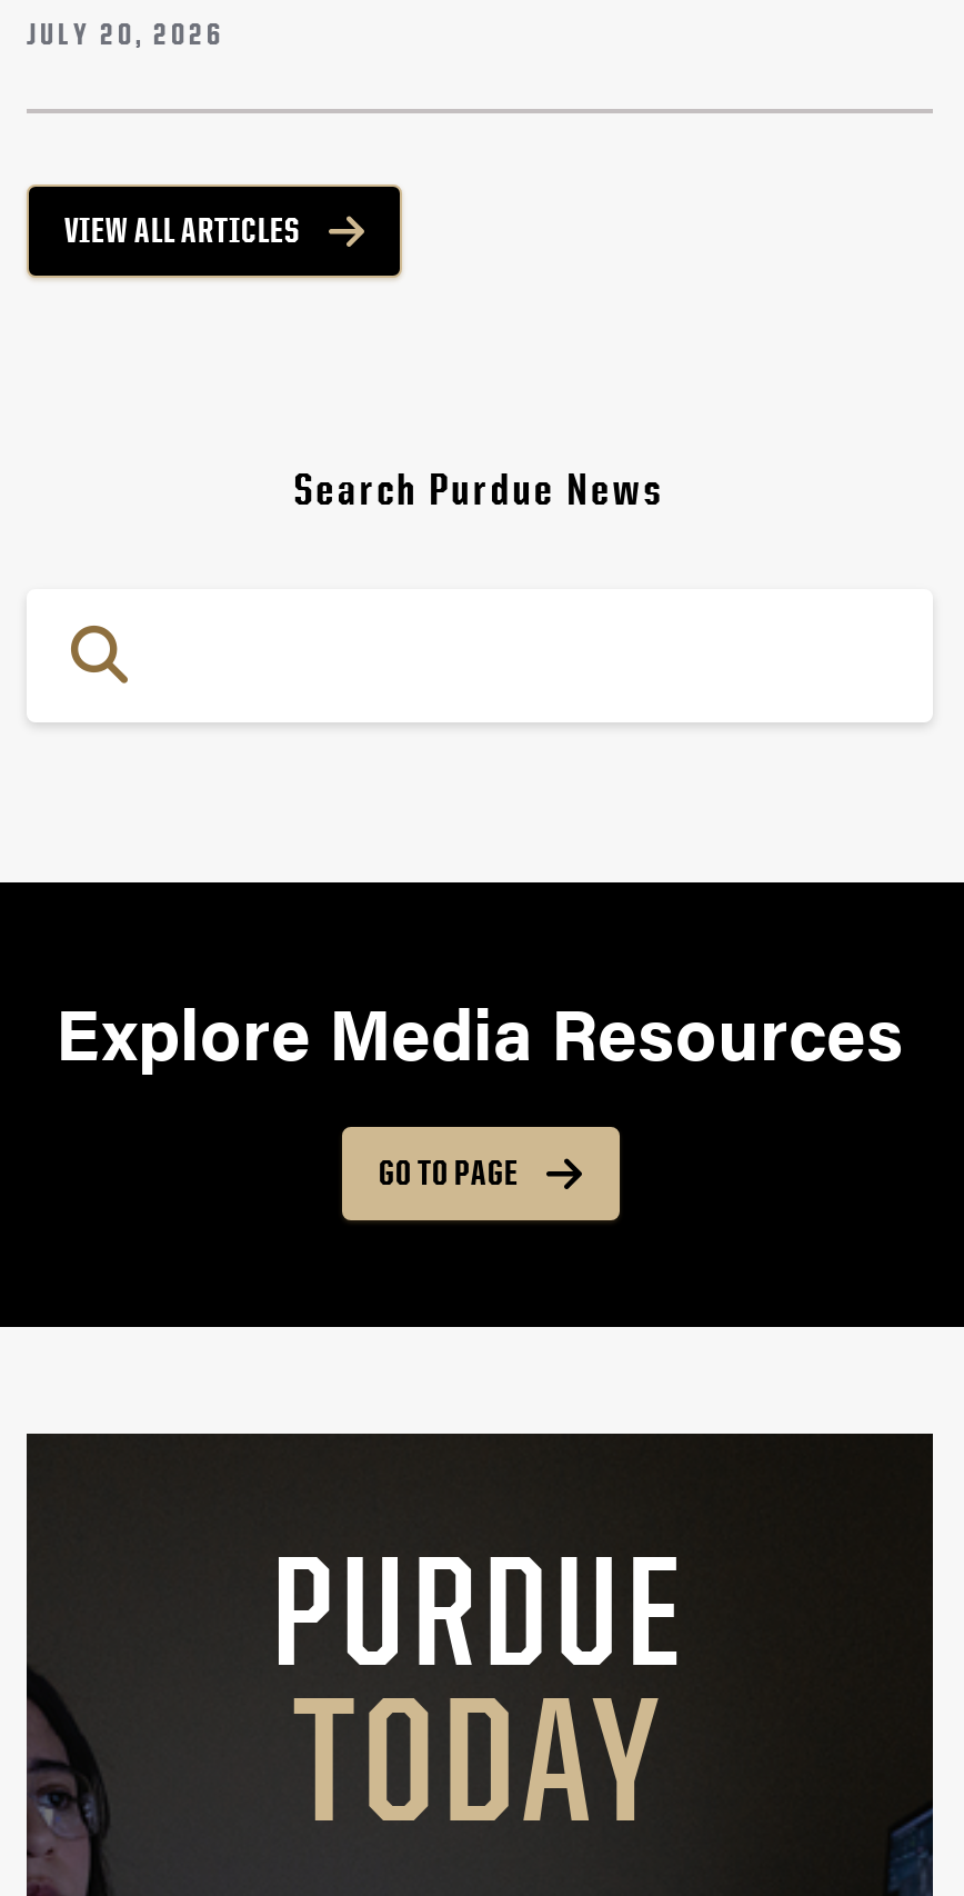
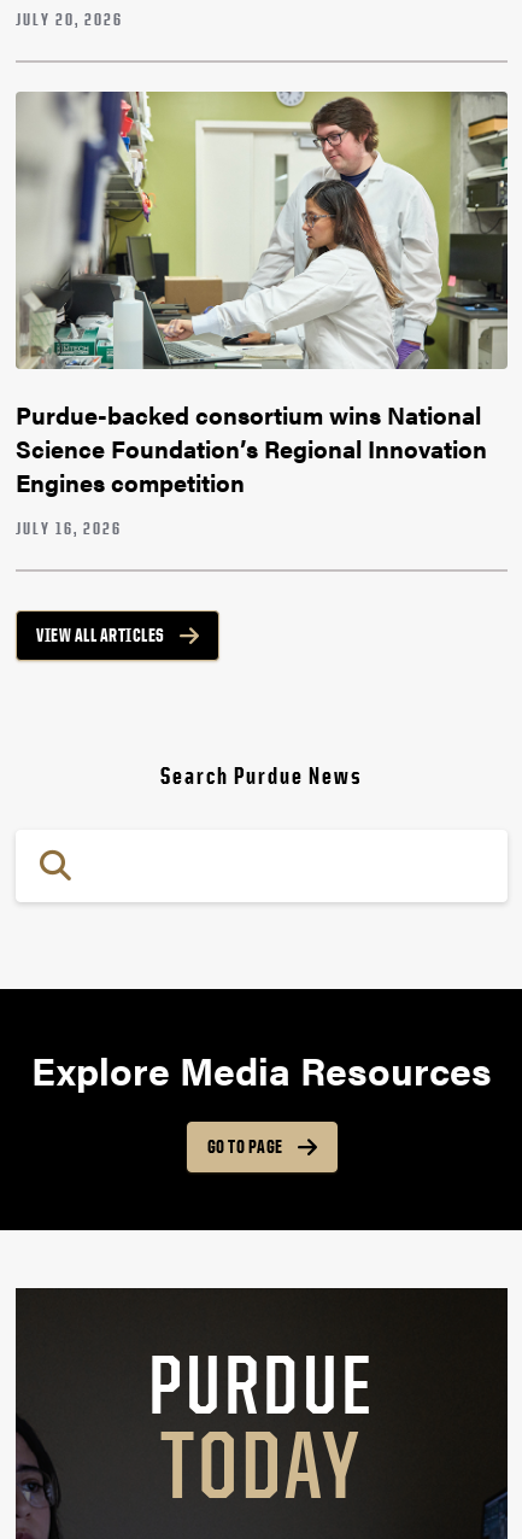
+ [image]
+ Purdue-backed consortium wins National
+ Science Foundation’s Regional Innovation
+ Engines competition
+ JULY 16, 2026
